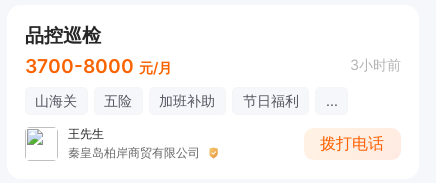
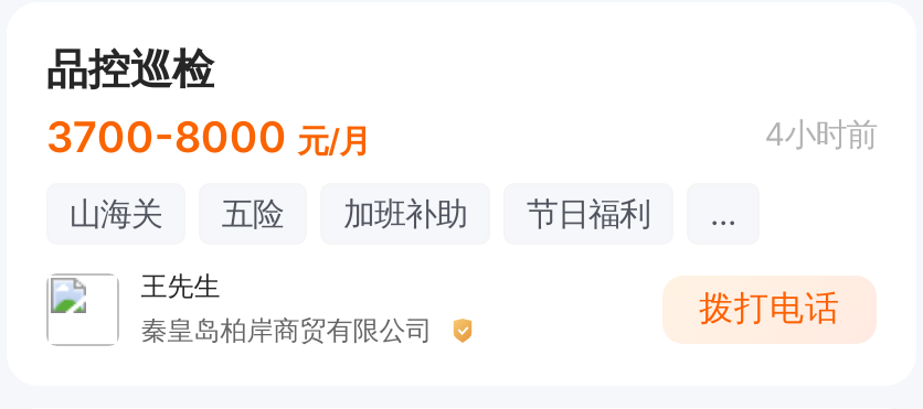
- 3小时前
+ 4小时前
